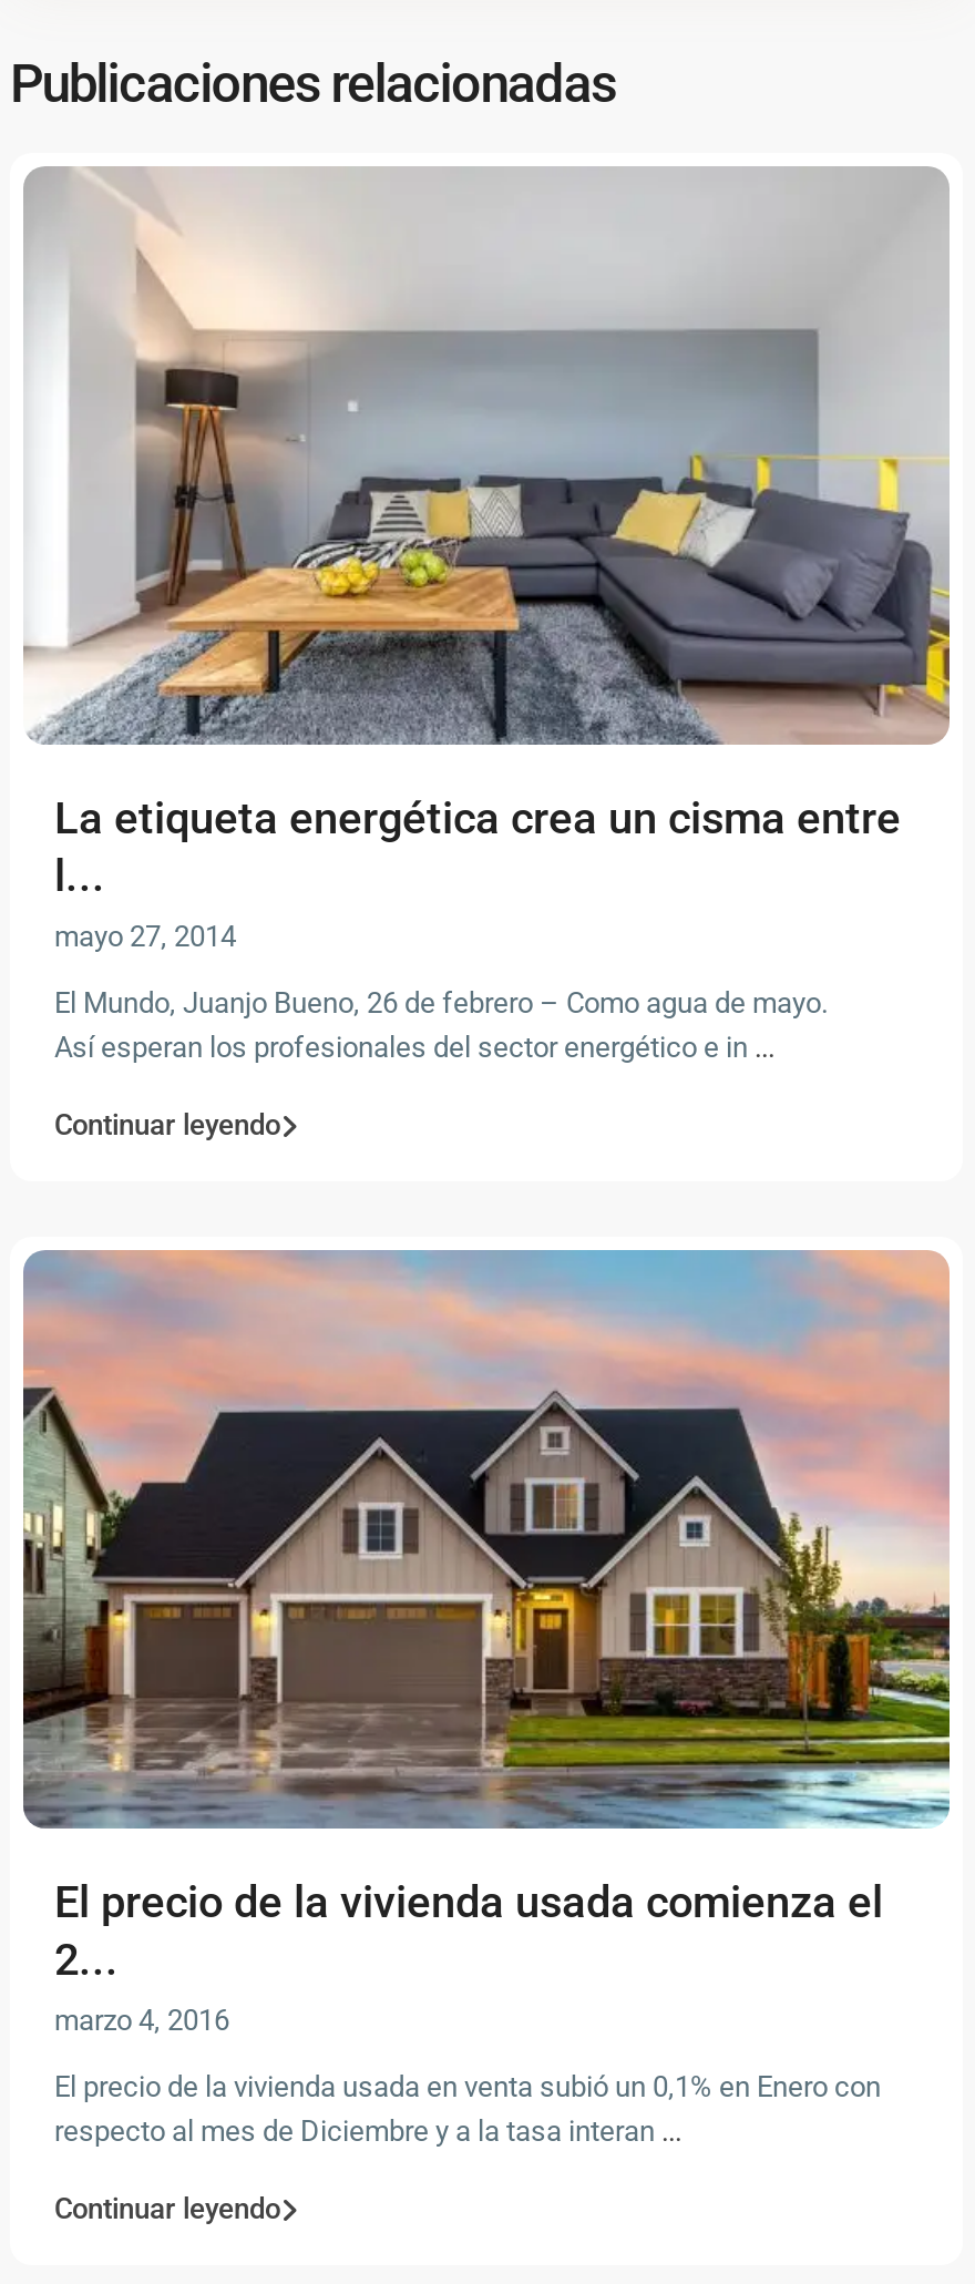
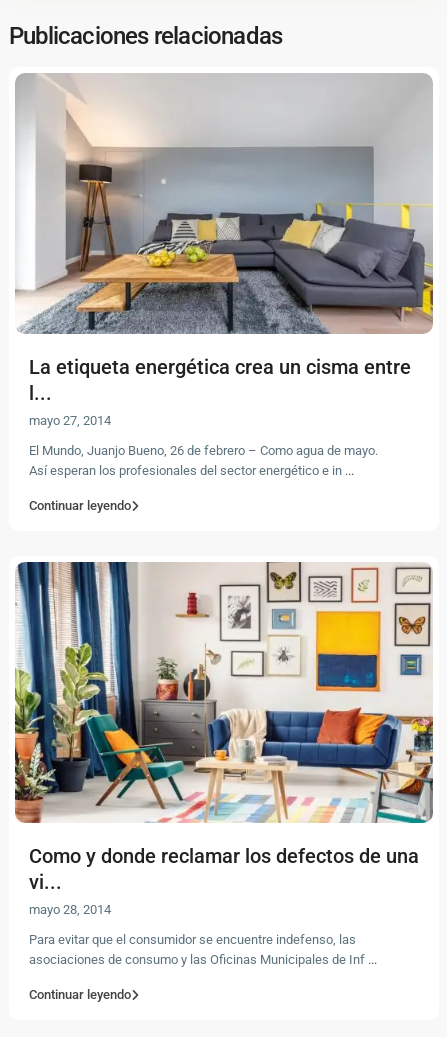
- [image]
- El precio de la vivienda usada comienza el
- 2...
- marzo 4, 2016
+ [image]
+ Como y donde reclamar los defectos de una
+ vi...
+ mayo 28, 2014

- El precio de la vivienda usada en venta subió un 0,1% en Enero con
- respecto al mes de Diciembre y a la tasa interan...
+ Para evitar que el consumidor se encuentre indefenso, las
+ asociaciones de consumo y las Oficinas Municipales de Inf...
